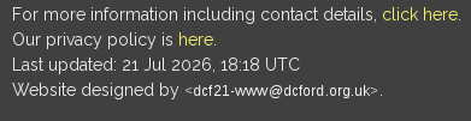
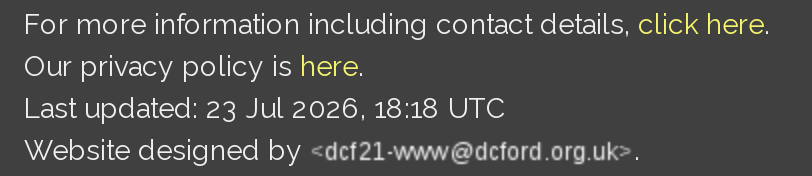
- Last updated: 21 Jul 2026, 18:18 UTC
+ Last updated: 23 Jul 2026, 18:18 UTC
